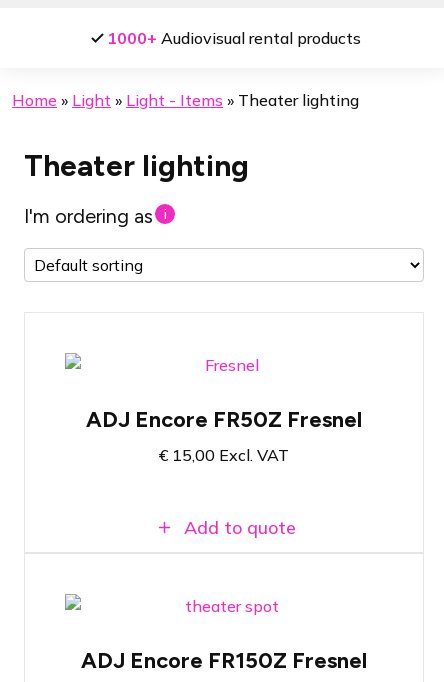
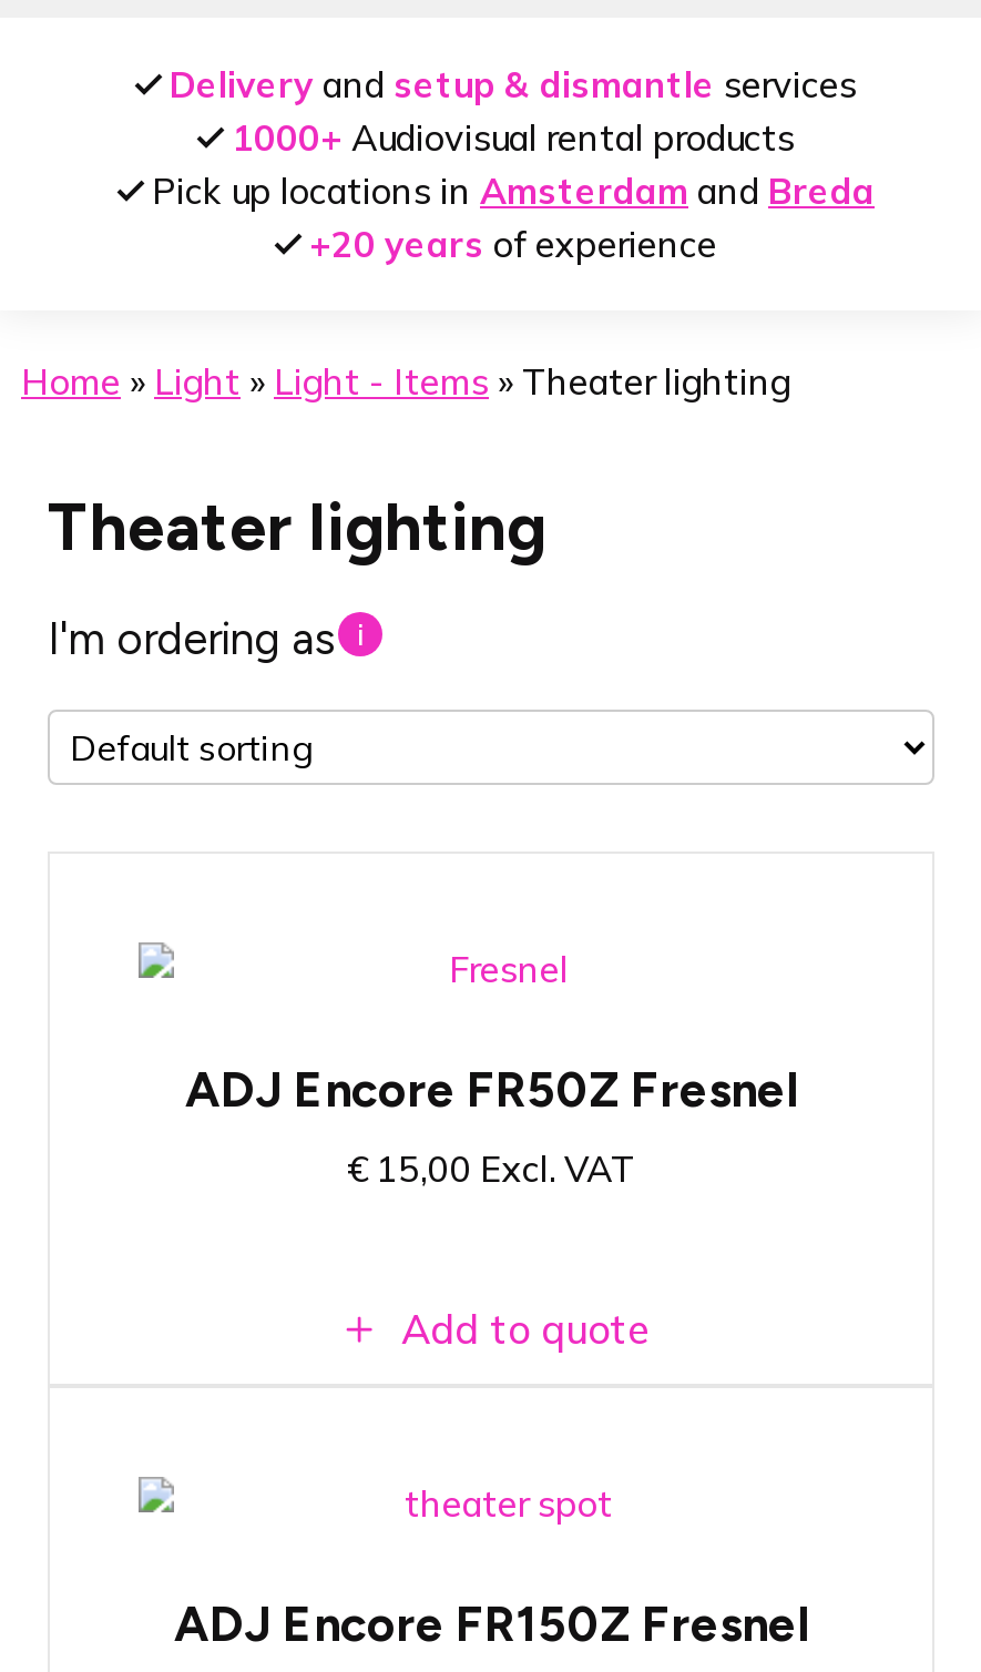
+ Delivery and setup & dismantle services

+ Pick up locations in Amsterdam and Breda
+ +20 years of experience
